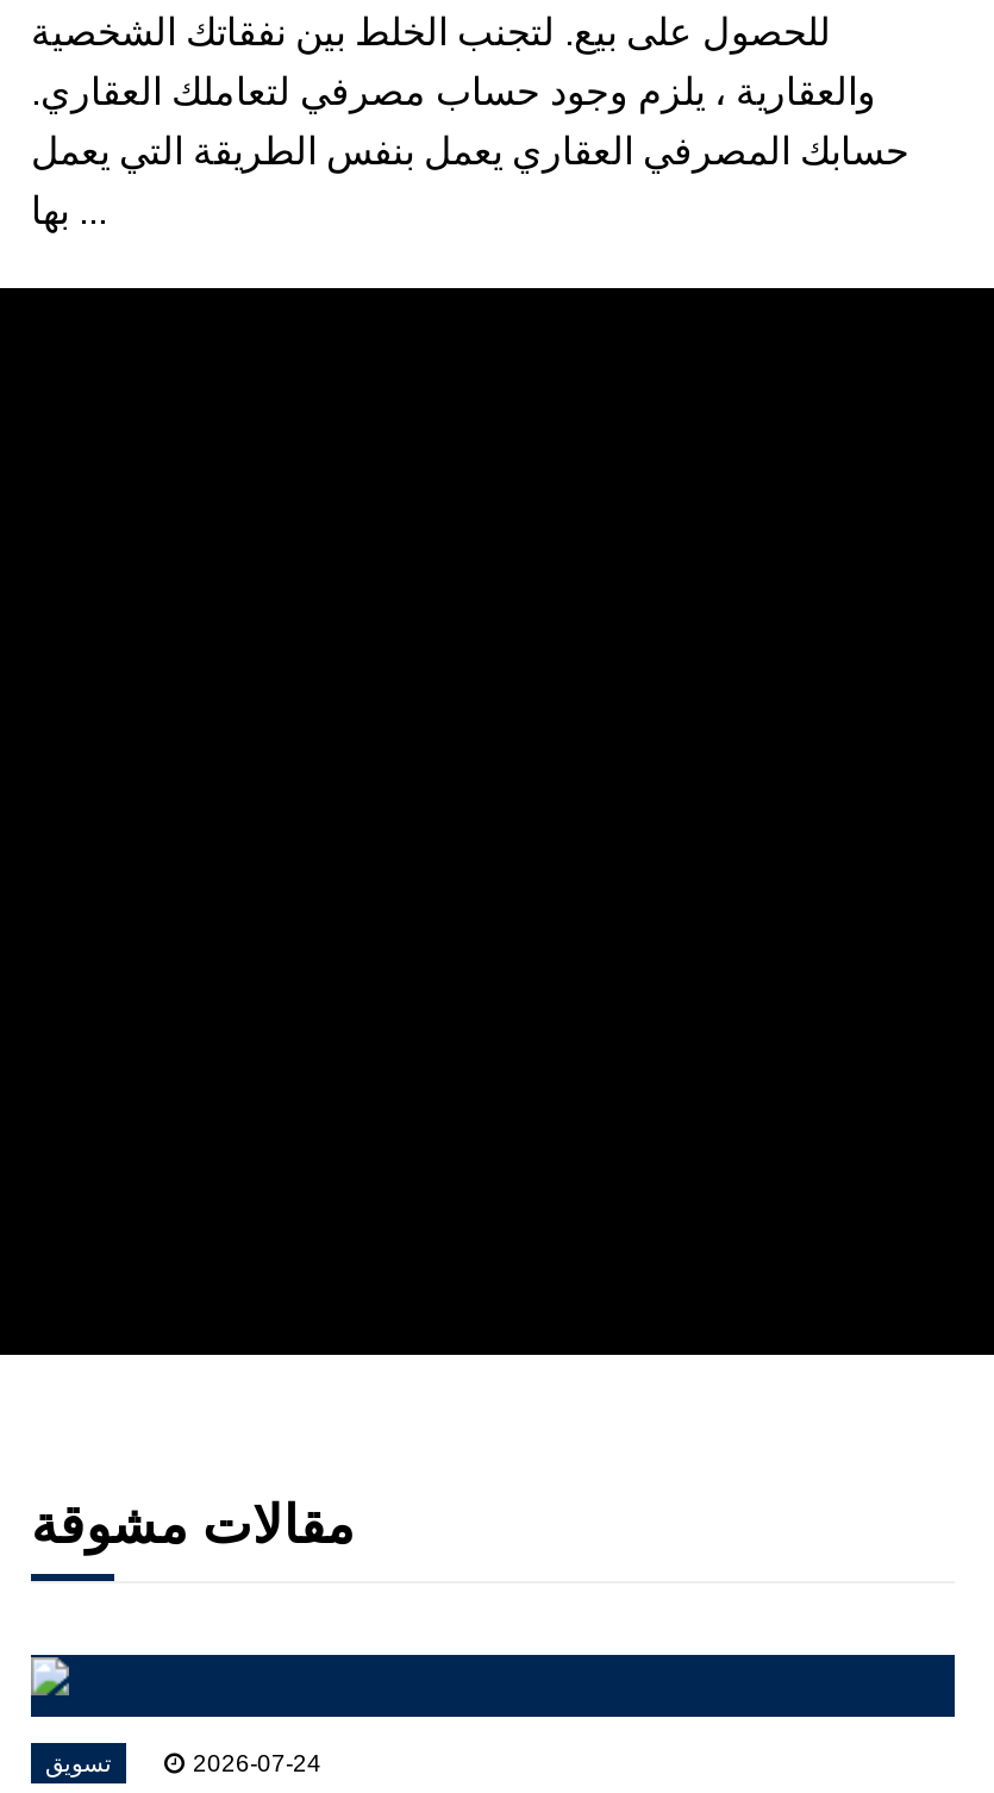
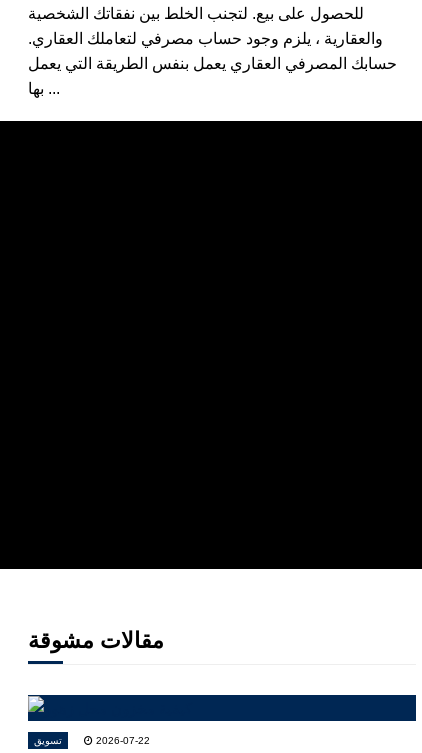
- 2026-07-24
+ 2026-07-22
